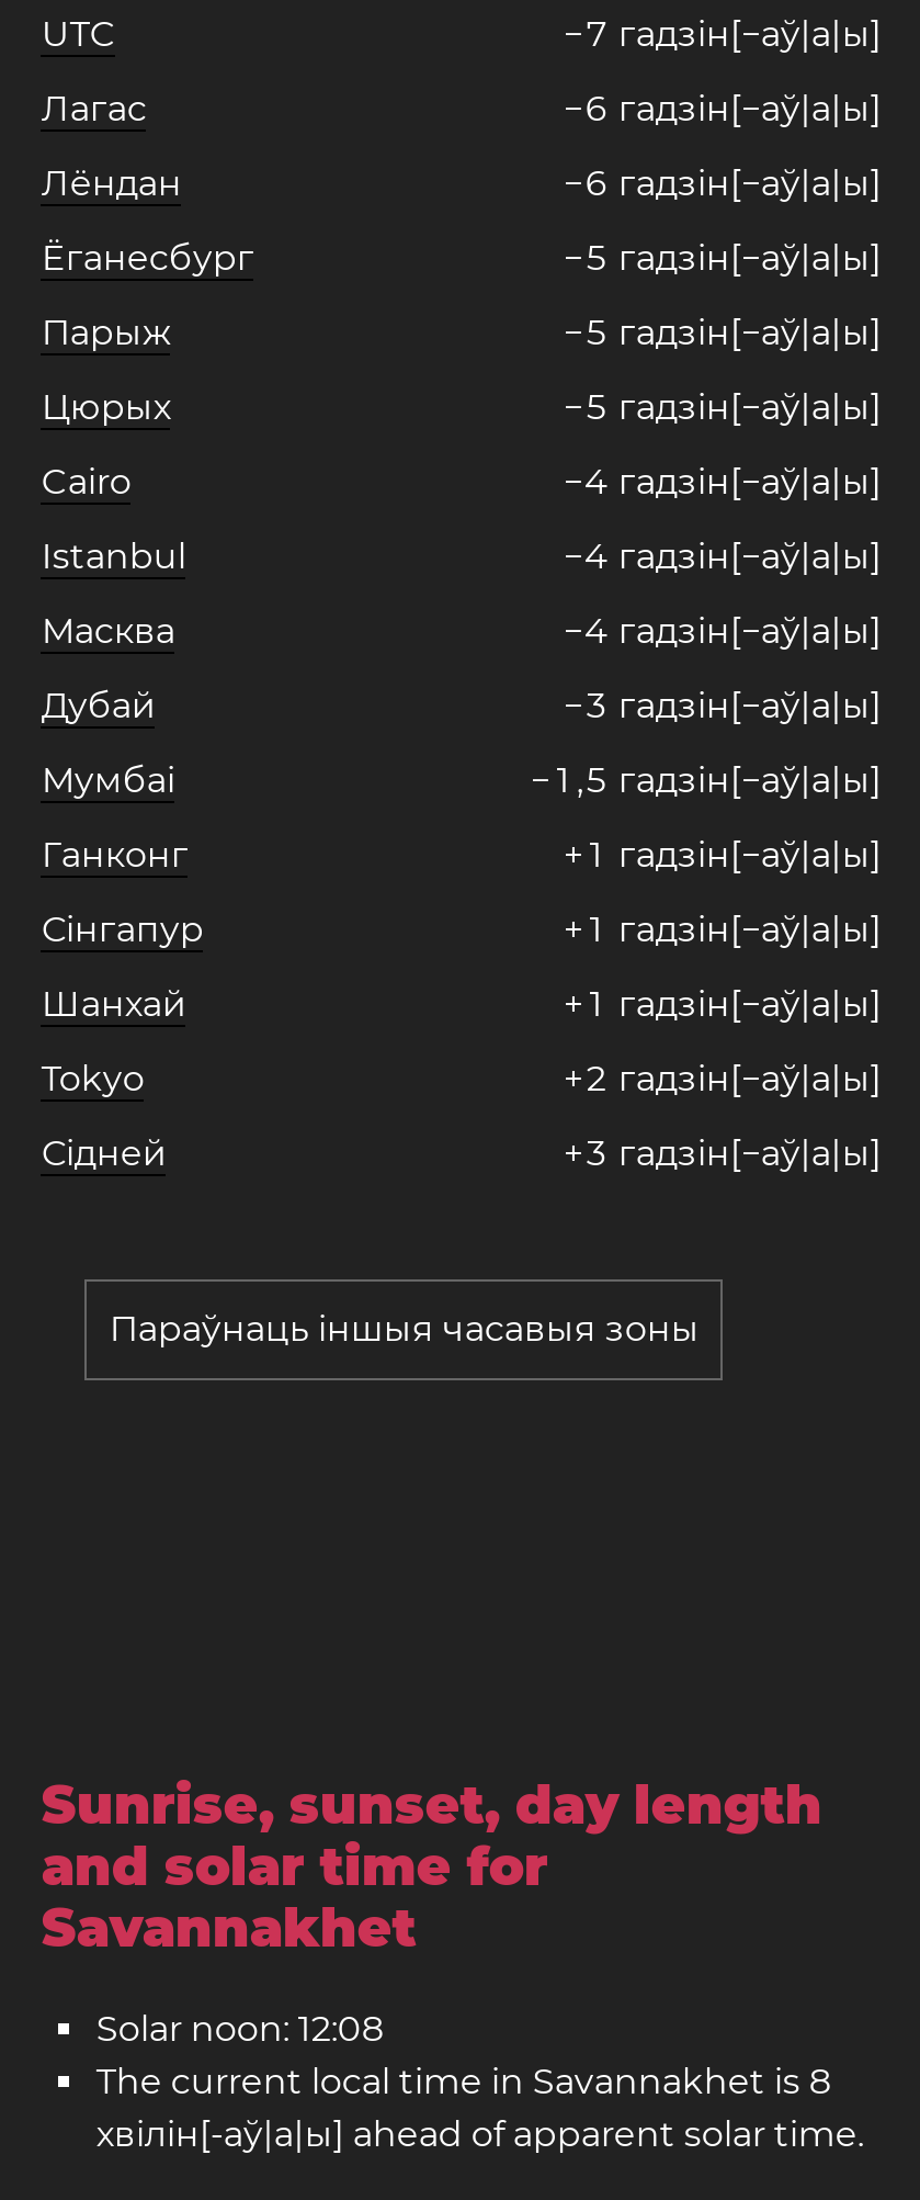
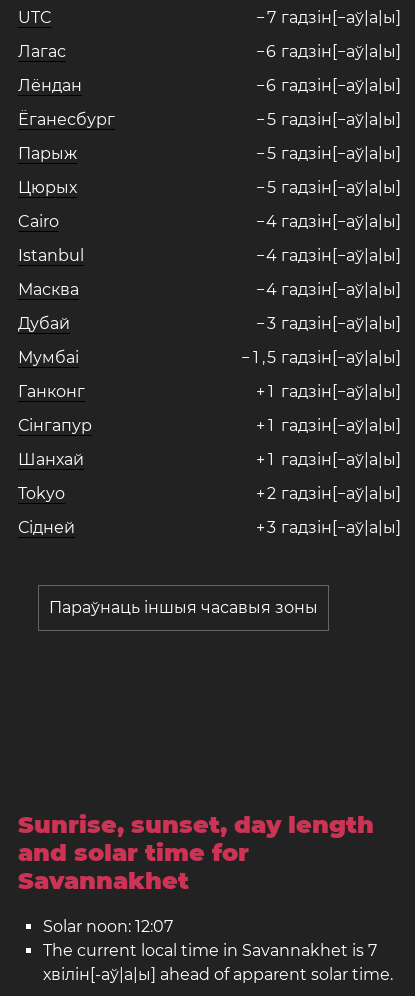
- Solar noon: 12:08
+ Solar noon: 12:07

- The current local time in Savannakhet is 8
+ The current local time in Savannakhet is 7
